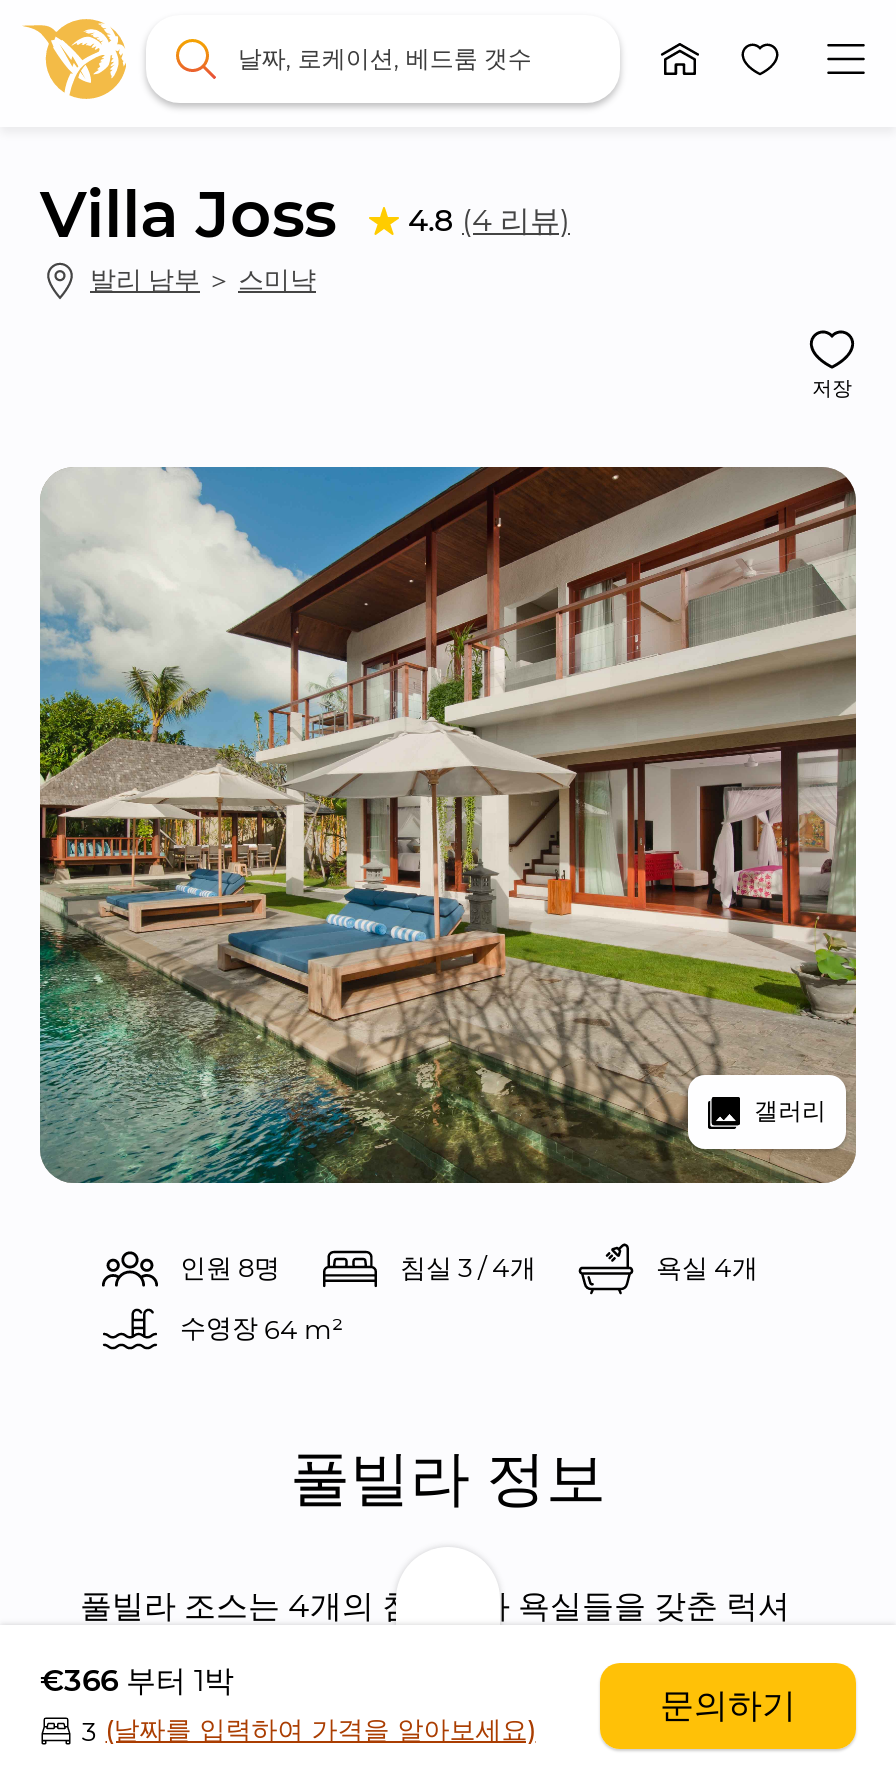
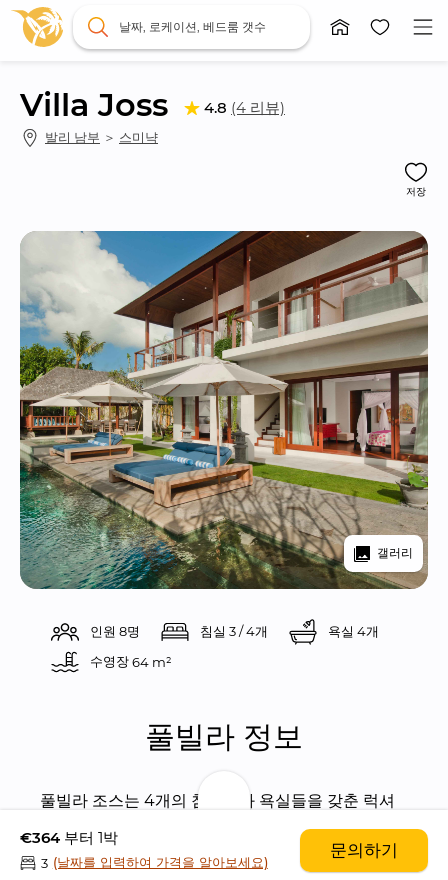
- €366 부터 1박
+ €364 부터 1박
